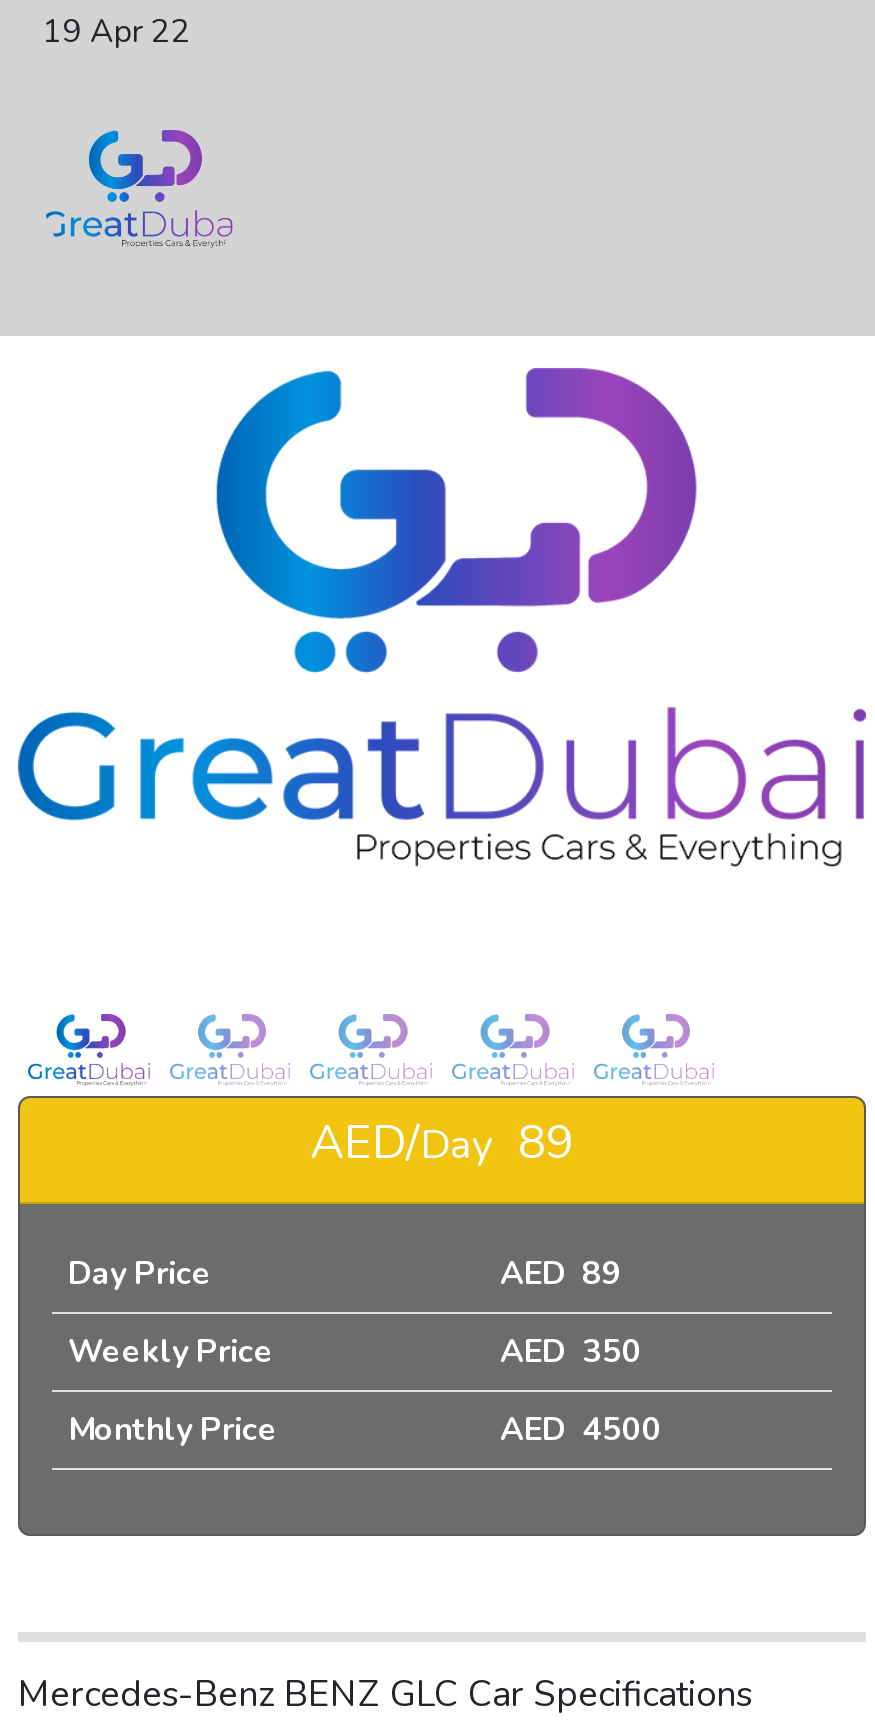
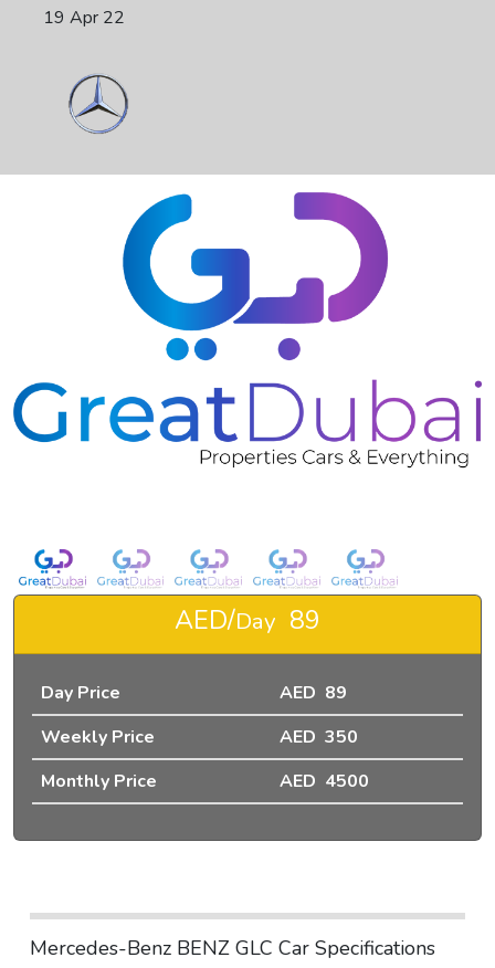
- [image]
+ [image]
